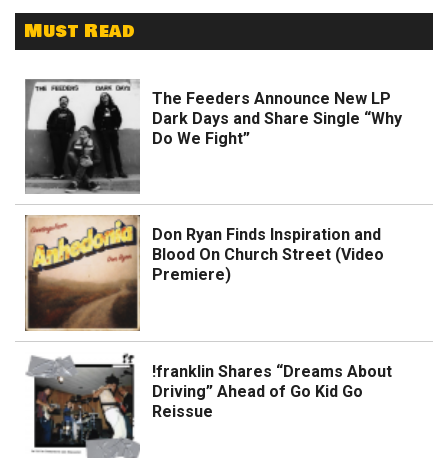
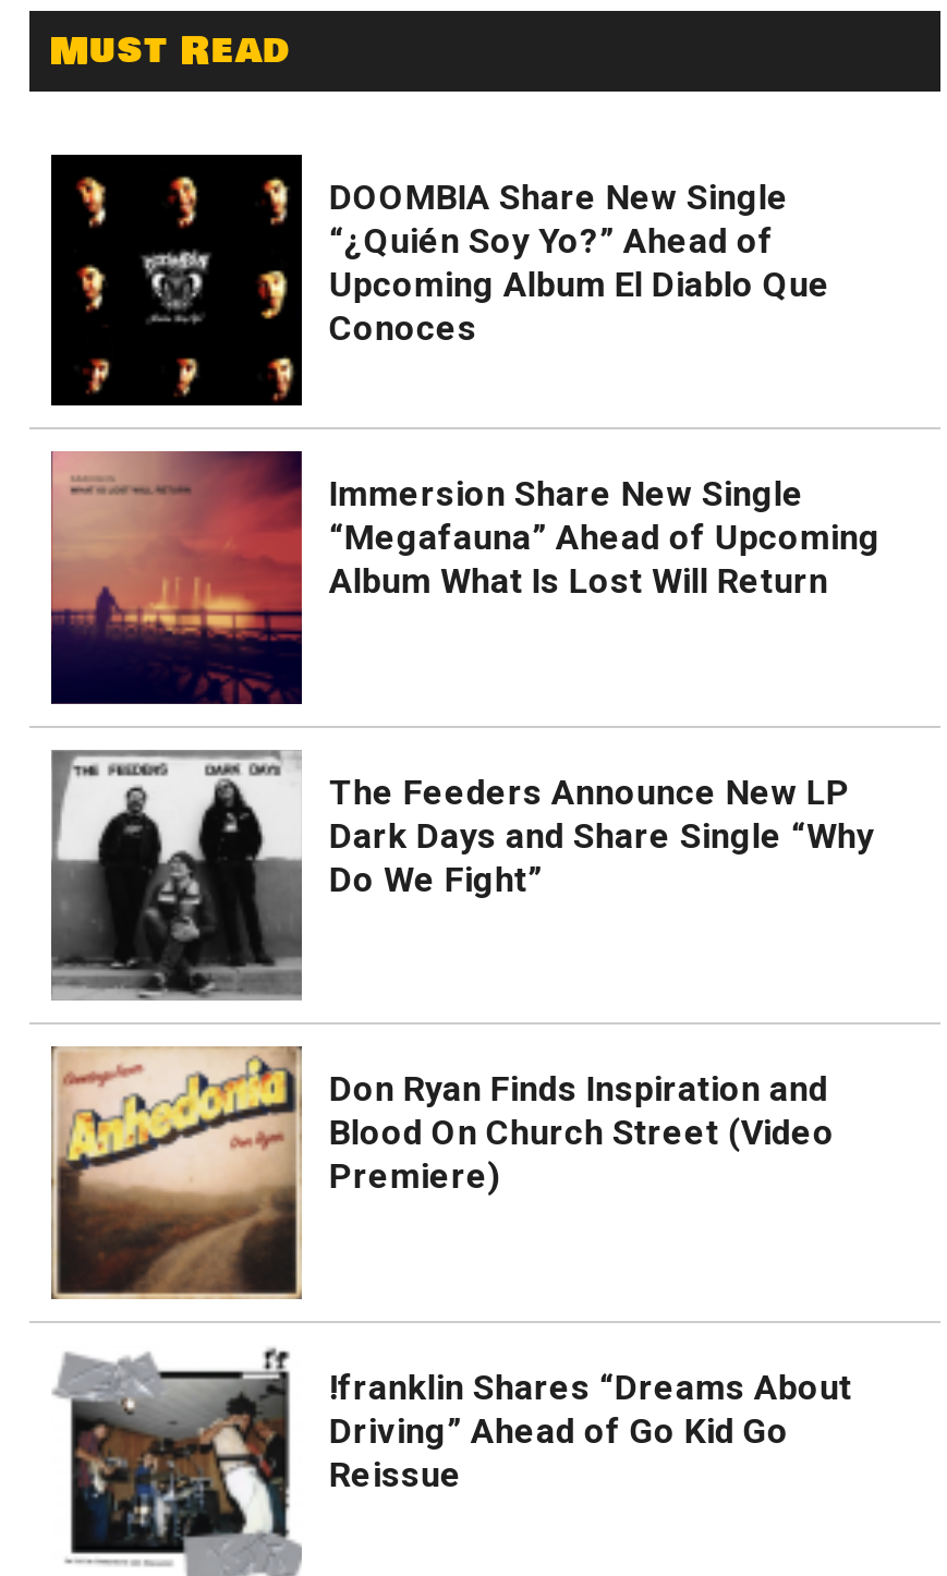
+ [image]
+ Immersion Share New Single
+ “Megafauna” Ahead of Upcoming
+ Album What Is Lost Will Return

+ [image]
+ DOOMBIA Share New Single
+ “¿Quién Soy Yo?” Ahead of
+ Upcoming Album El Diablo Que
+ Conoces
